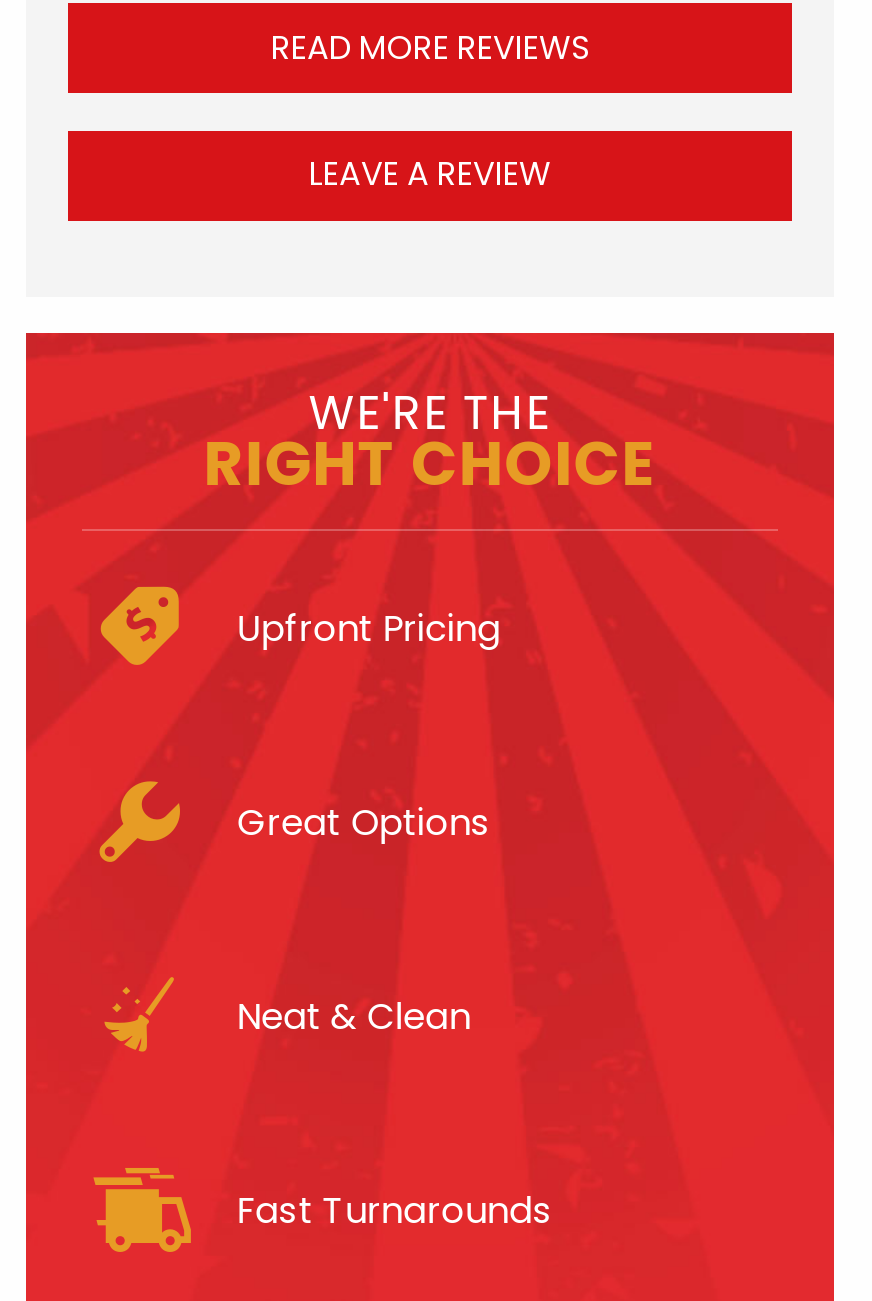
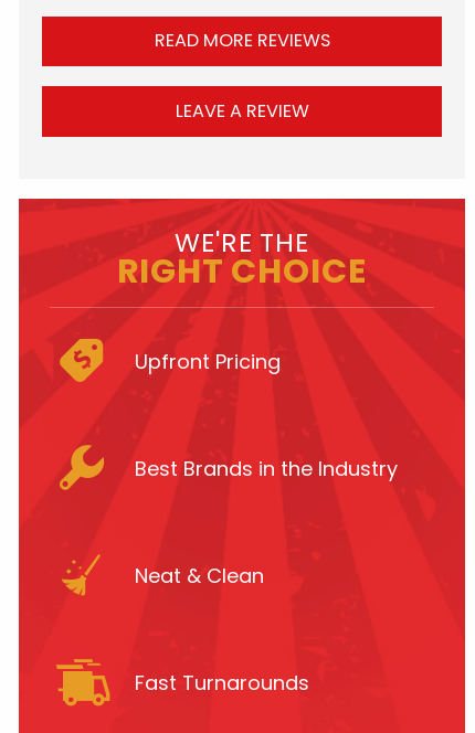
- Great Options
+ Best Brands in the Industry
